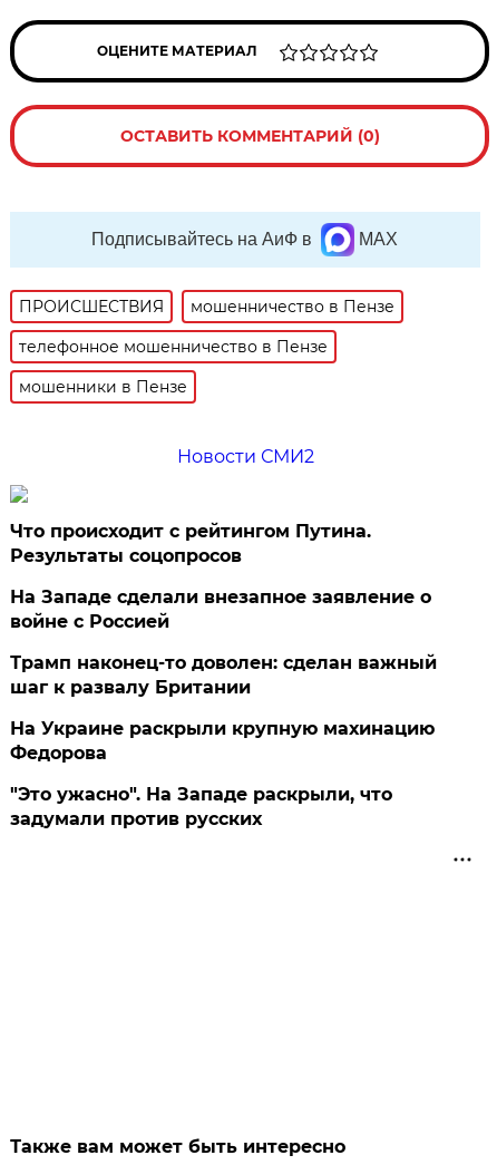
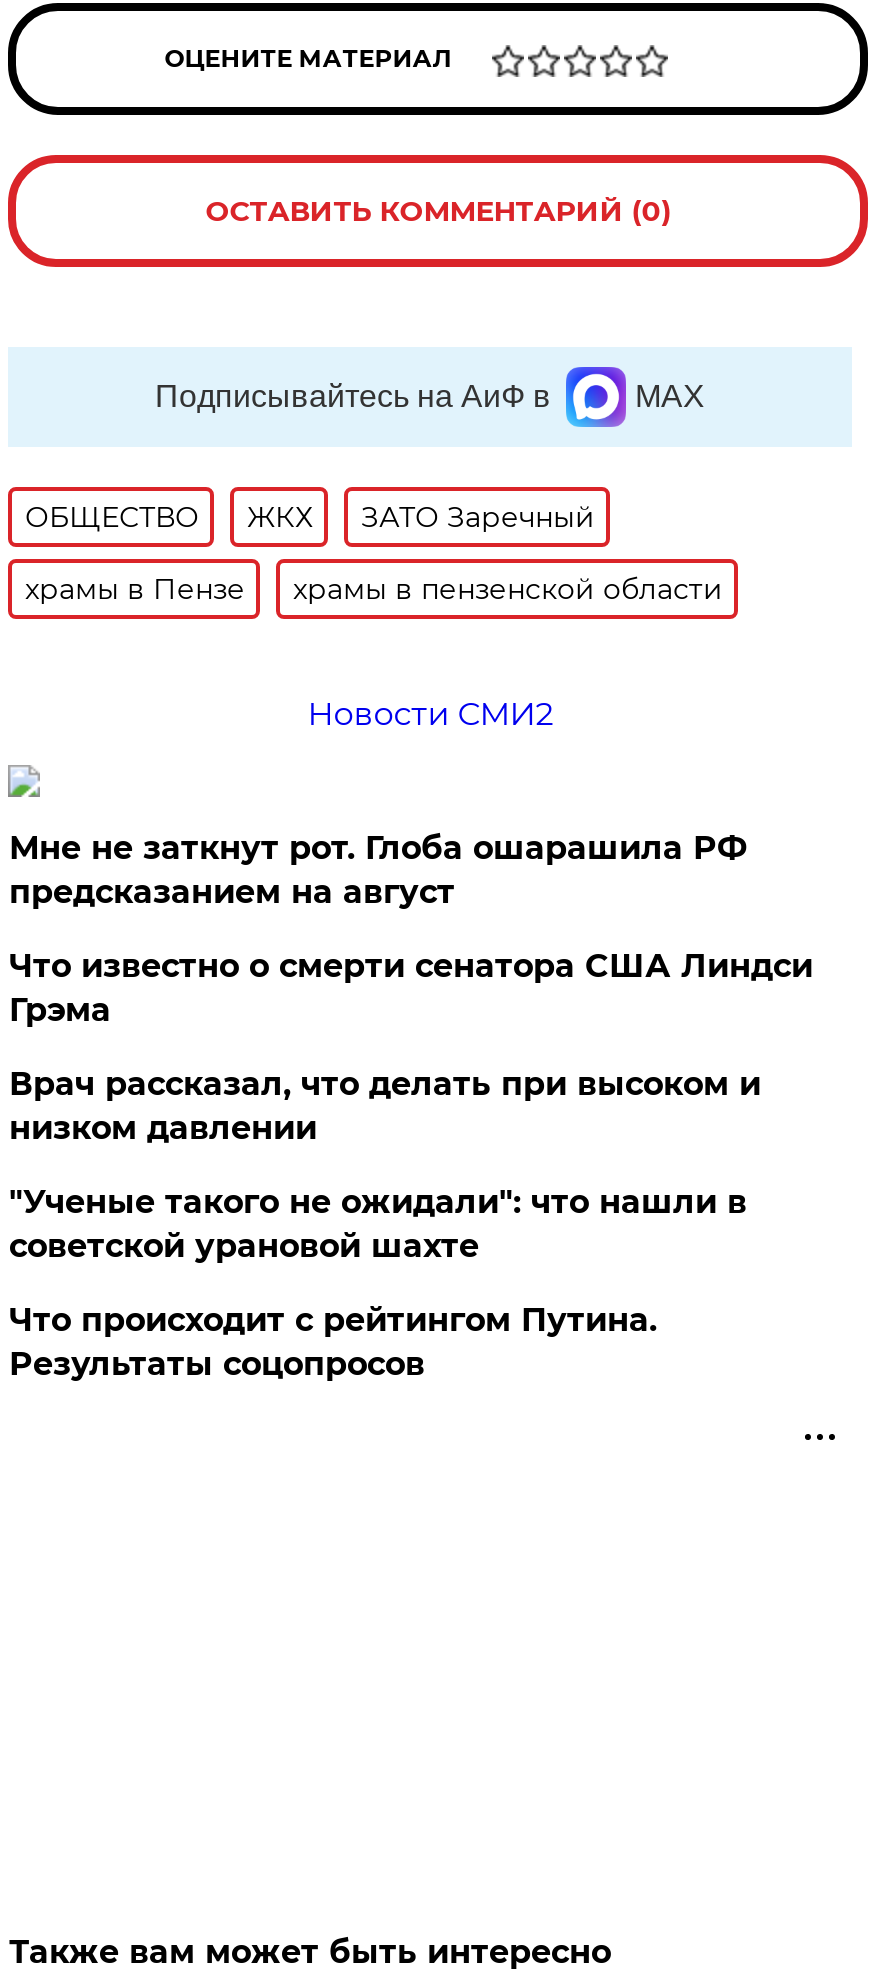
- ПРОИСШЕСТВИЯ
- мошенничество в Пензе
- телефонное мошенничество в Пензе
- мошенники в Пензе
+ ОБЩЕСТВО
+ ЖКХ
+ ЗАТО Заречный
+ храмы в Пензе
+ храмы в пензенской области

+ Мне не заткнут рот. Глоба ошарашила РФ
+ предсказанием на август
+ Что известно о смерти сенатора США Линдси
+ Грэма
+ Врач рассказал, что делать при высоком и
+ низком давлении
+ "Ученые такого не ожидали": что нашли в
+ советской урановой шахте

moved down: Что происходит с рейтингом Путина. | Результаты соцопросов

- На Западе сделали внезапное заявление о
- войне с Россией
- Трамп наконец-то доволен: сделан важный
- шаг к развалу Британии
- На Украине раскрыли крупную махинацию
- Федорова
- "Это ужасно". На Западе раскрыли, что
- задумали против русских
